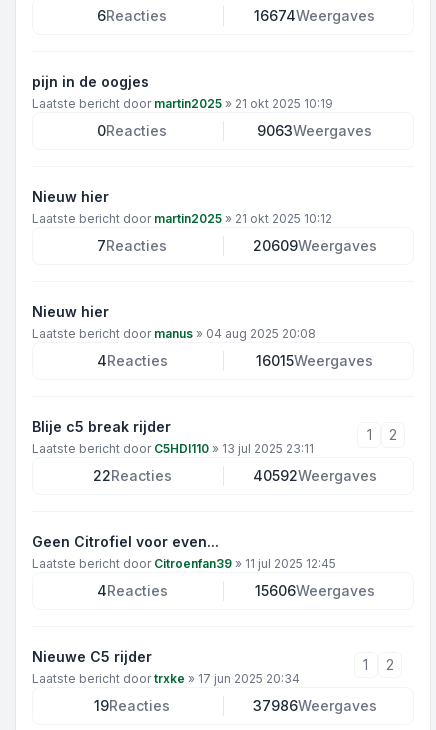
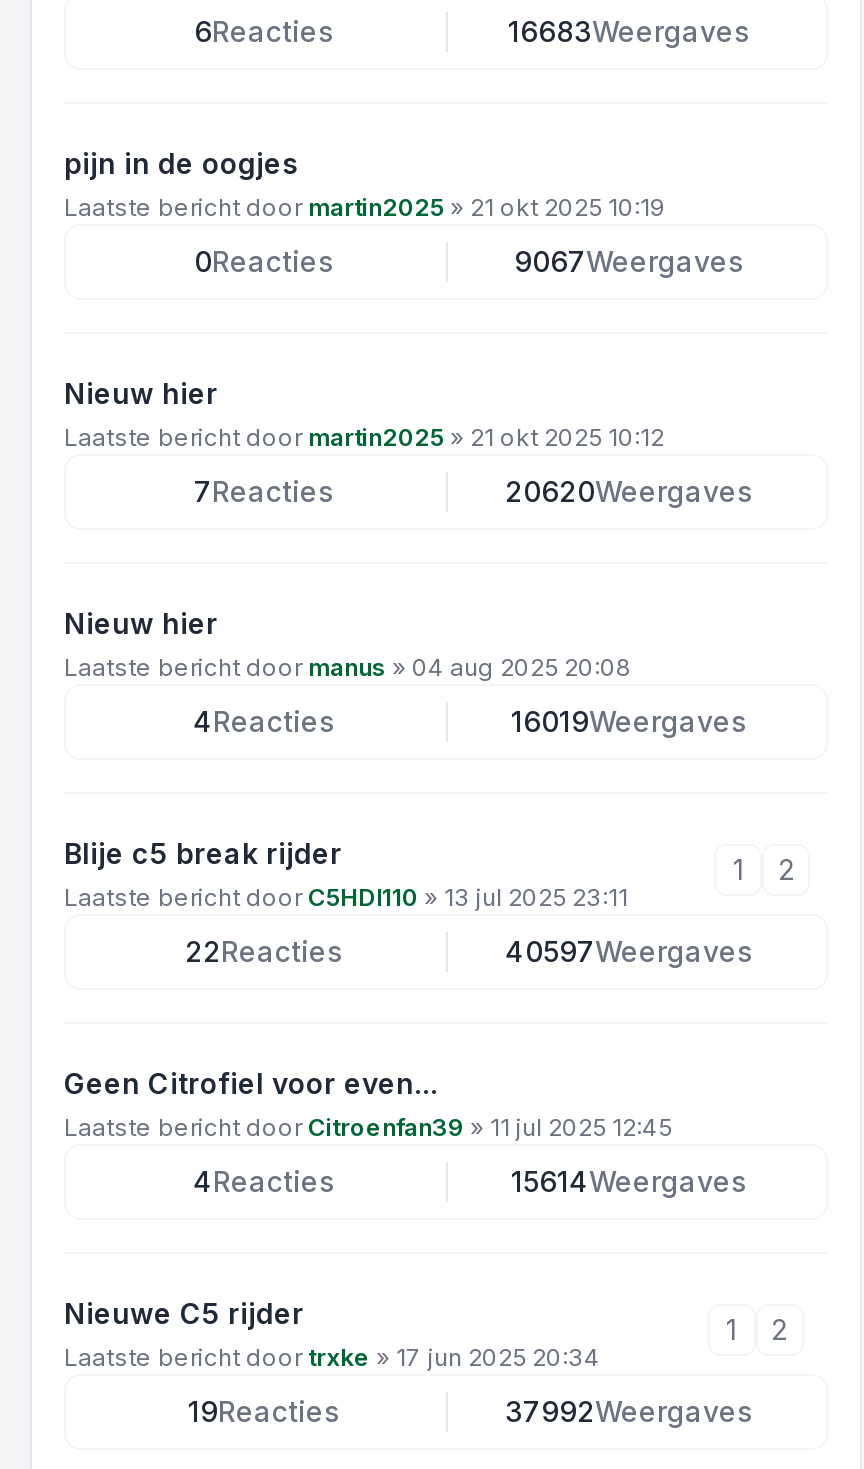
- 16674Weergaves
+ 16683Weergaves

- 9063Weergaves
+ 9067Weergaves

- 20609Weergaves
+ 20620Weergaves

- 16015Weergaves
+ 16019Weergaves

- 40592Weergaves
+ 40597Weergaves

- 15606Weergaves
+ 15614Weergaves

- 37986Weergaves
+ 37992Weergaves
